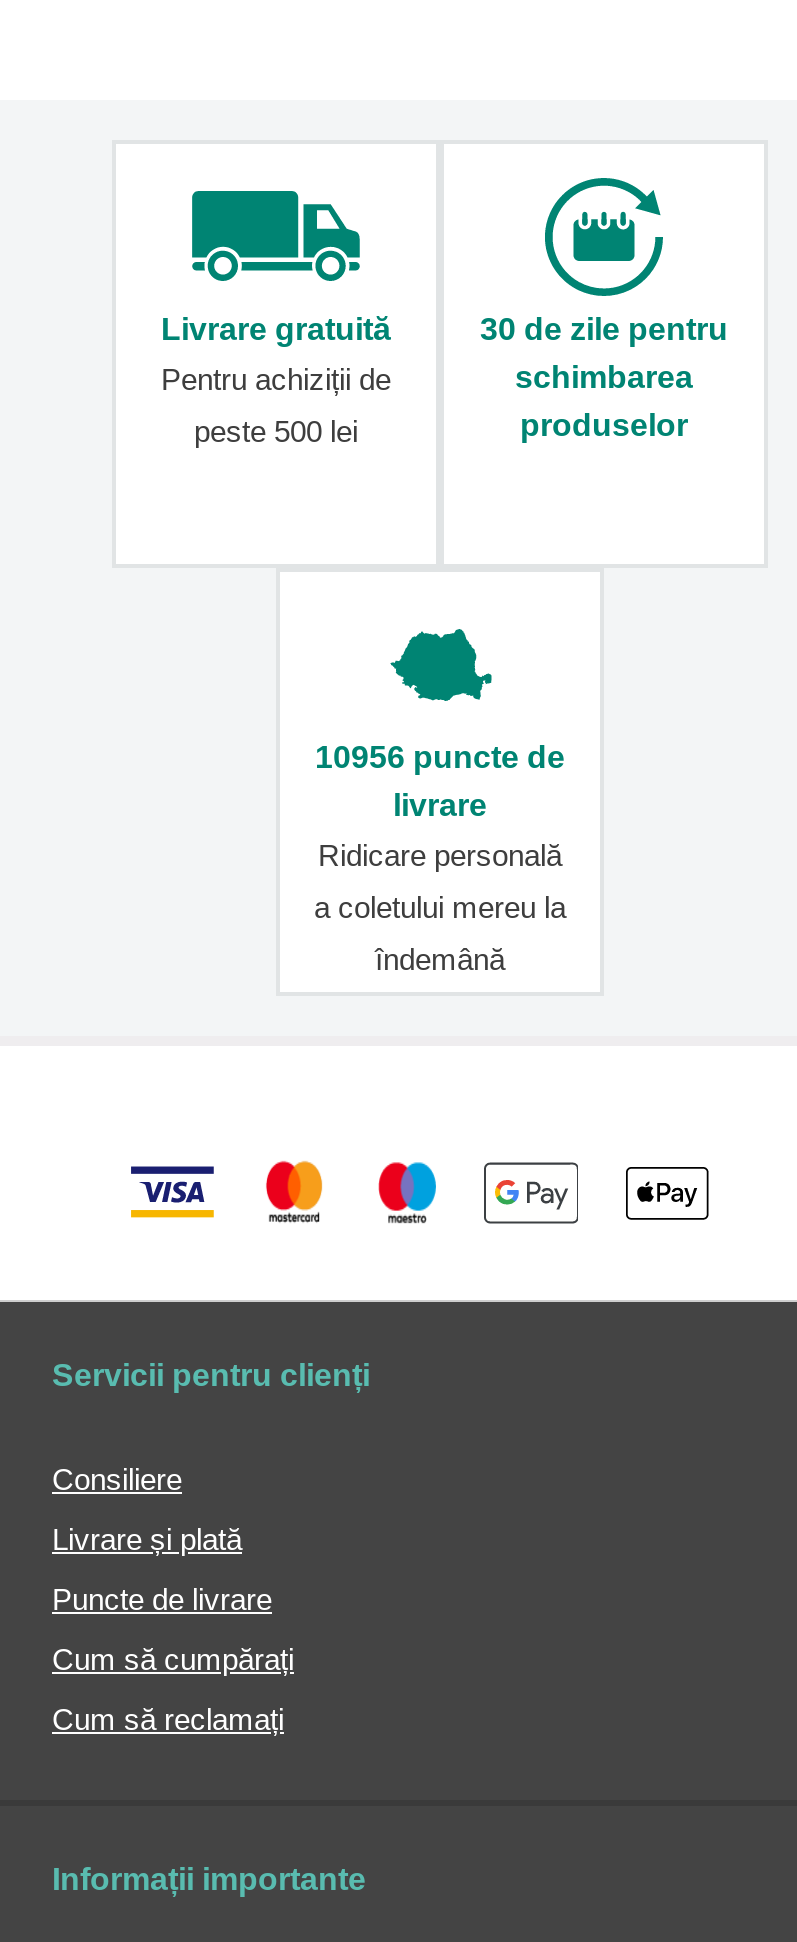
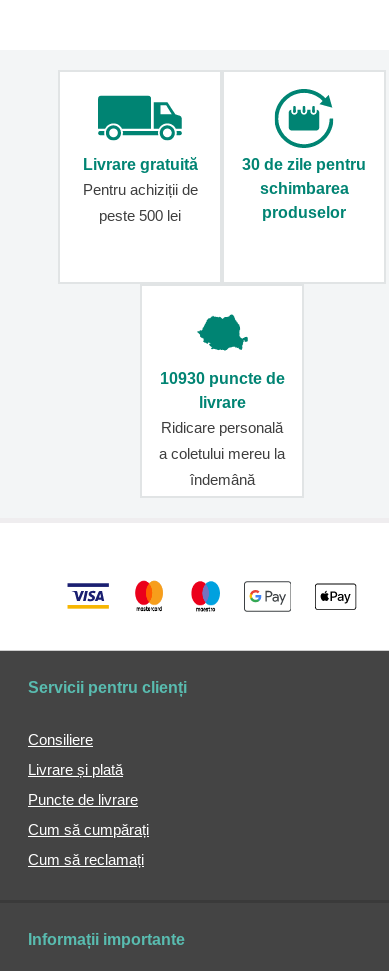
- 10956 puncte de
+ 10930 puncte de
